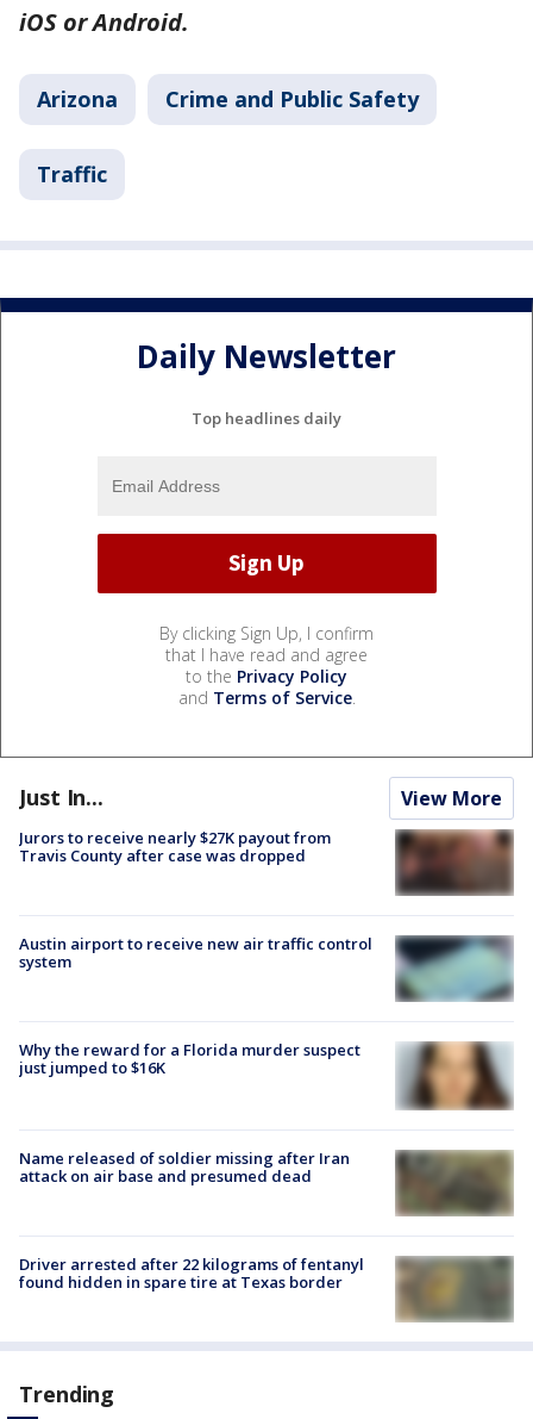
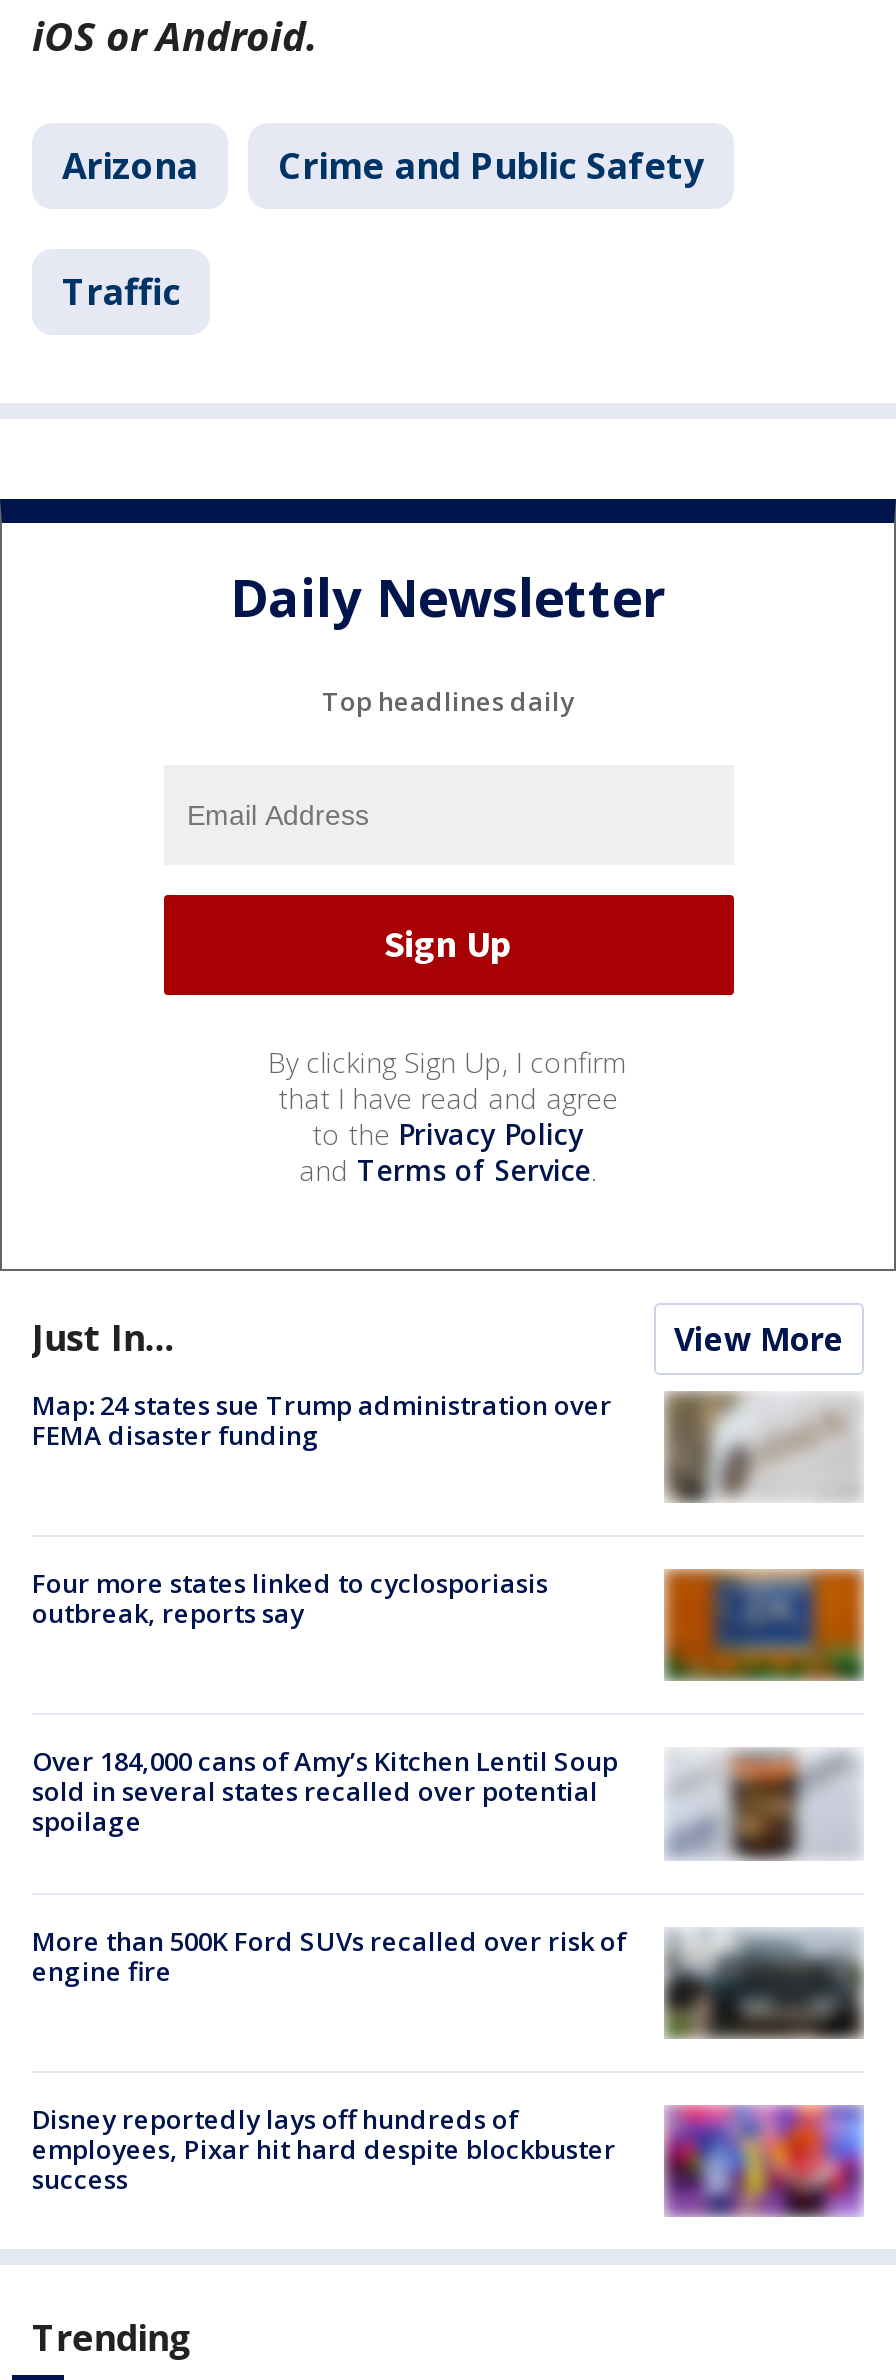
- Jurors to receive nearly $27K payout from
- Travis County after case was dropped
+ Map: 24 states sue Trump administration over
+ FEMA disaster funding

- [image]
+ [image]

- Austin airport to receive new air traffic control
- system
+ Four more states linked to cyclosporiasis
+ outbreak, reports say

- [image]
+ [image]

- [image]
- Why the reward for a Florida murder suspect
- just jumped to $16K
+ [image]
+ Over 184,000 cans of Amy’s Kitchen Lentil Soup
+ sold in several states recalled over potential
+ spoilage

- [image]
- Name released of soldier missing after Iran
- attack on air base and presumed dead
+ [image]
+ More than 500K Ford SUVs recalled over risk of
+ engine fire

- [image]
- Driver arrested after 22 kilograms of fentanyl
- found hidden in spare tire at Texas border
+ [image]
+ Disney reportedly lays off hundreds of
+ employees, Pixar hit hard despite blockbuster
+ success
